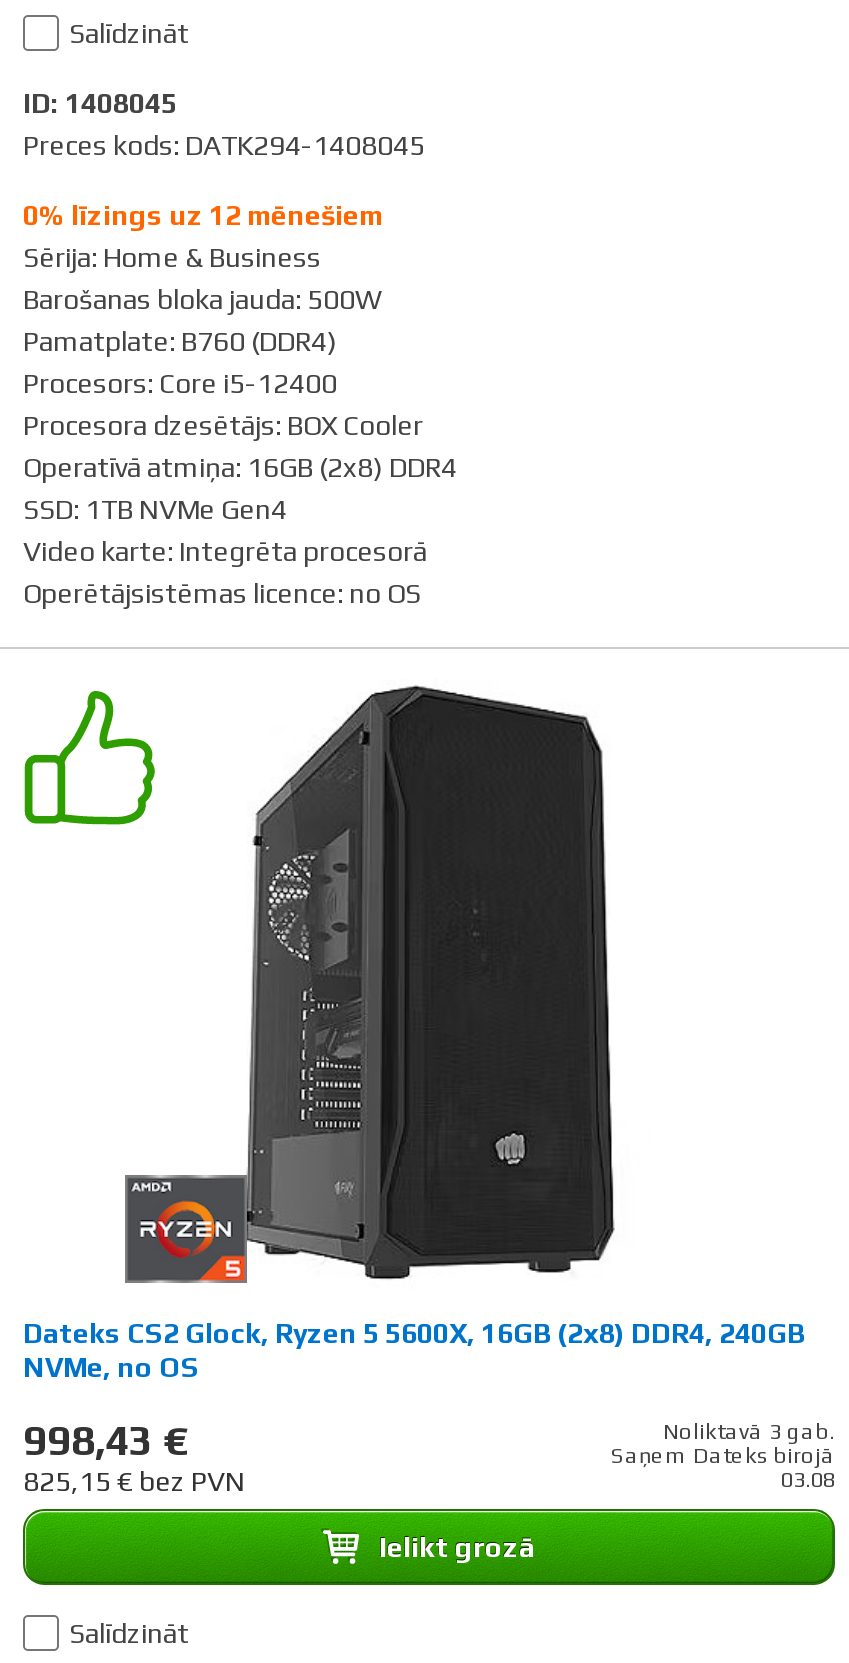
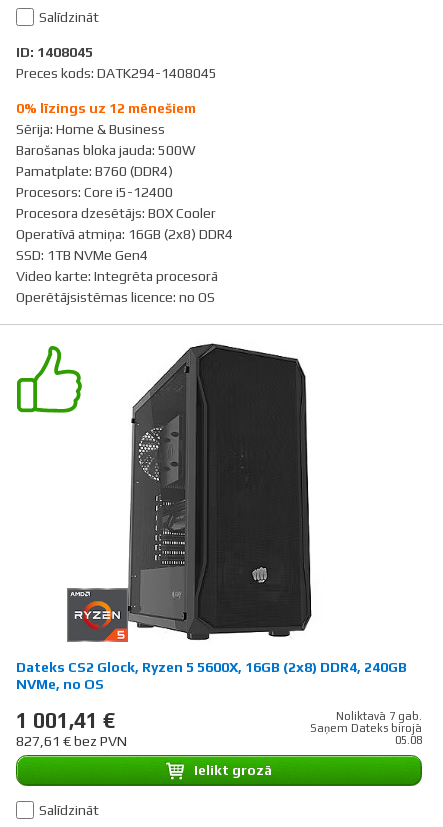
- 998,43 €
+ 1 001,41 €

- Noliktavā 3 gab.
+ Noliktavā 7 gab.

- 825,15 € bez PVN
+ 827,61 € bez PVN

- 03.08
+ 05.08
